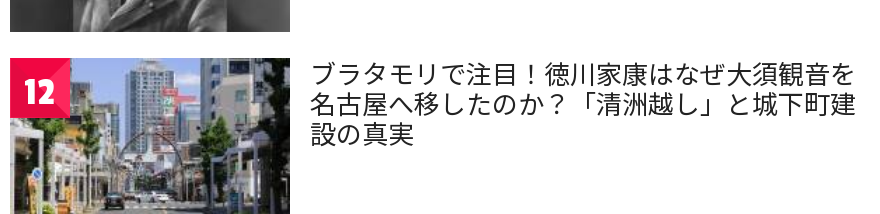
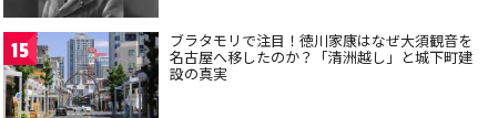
- 12
+ 15
